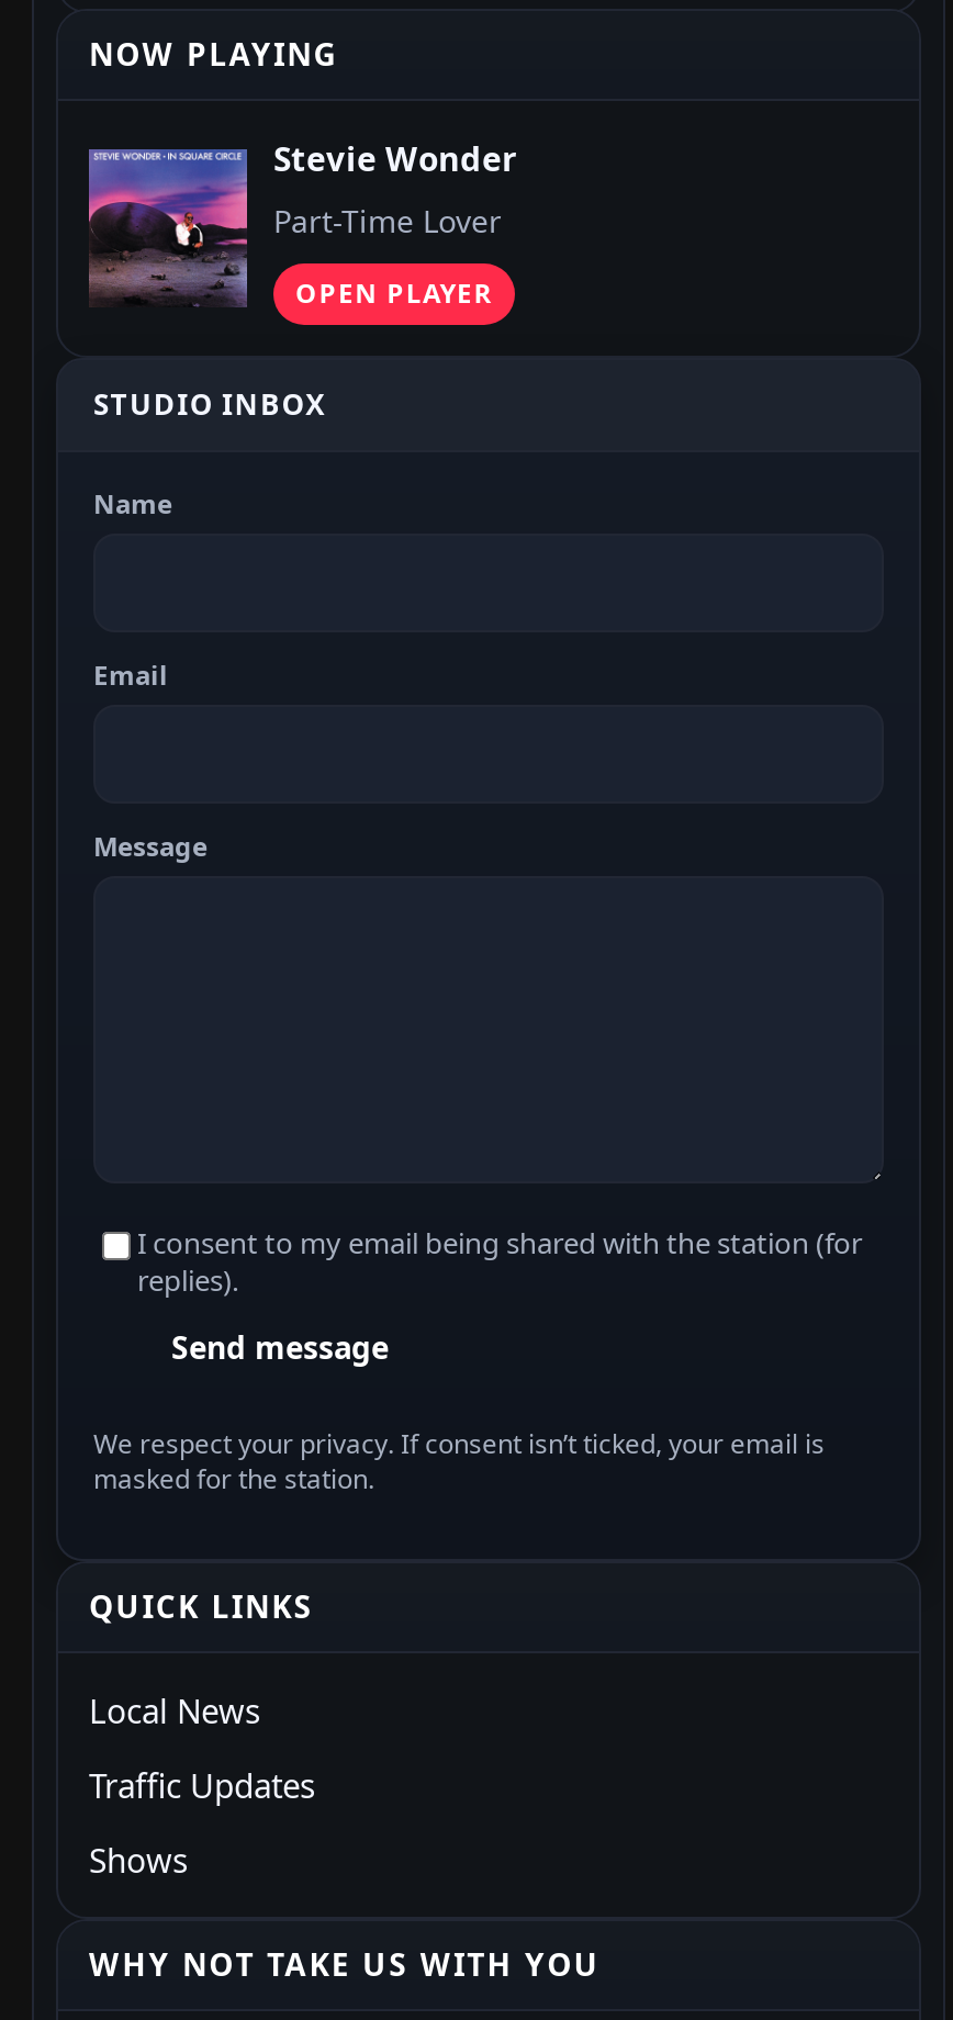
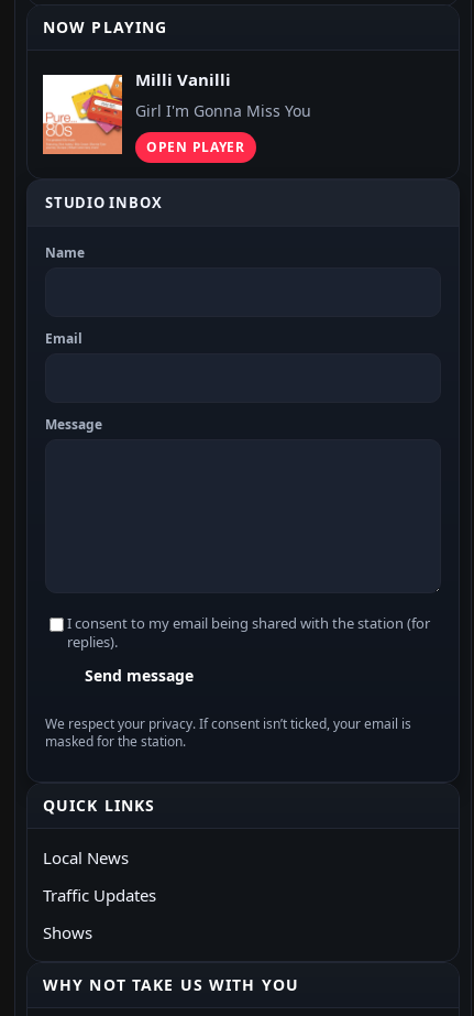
- [image]
- Stevie Wonder
- Part-Time Lover
+ [image]
+ Milli Vanilli
+ Girl I'm Gonna Miss You
